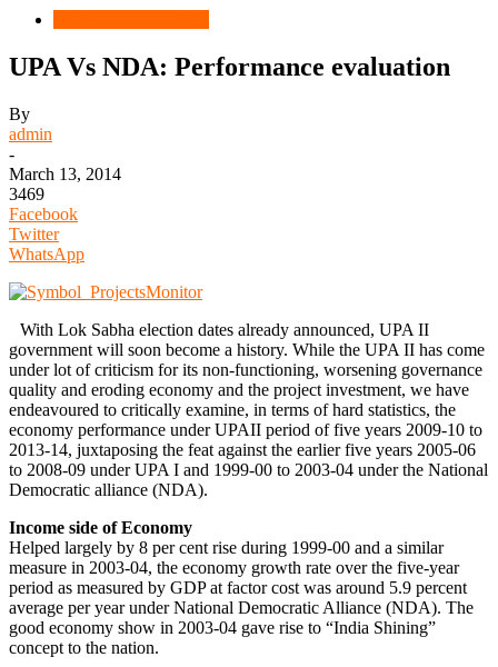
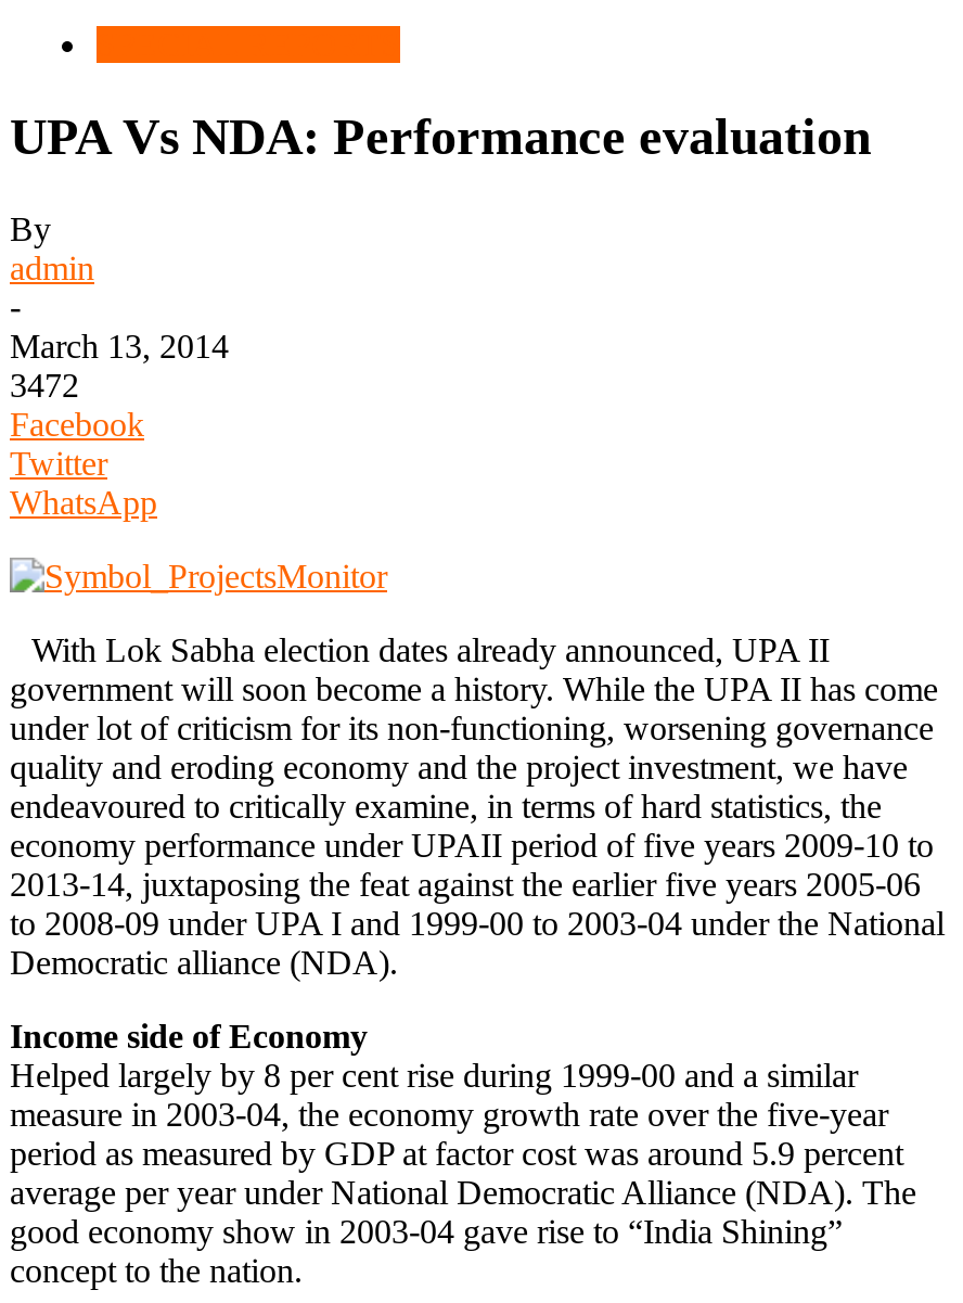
- 3469
+ 3472
